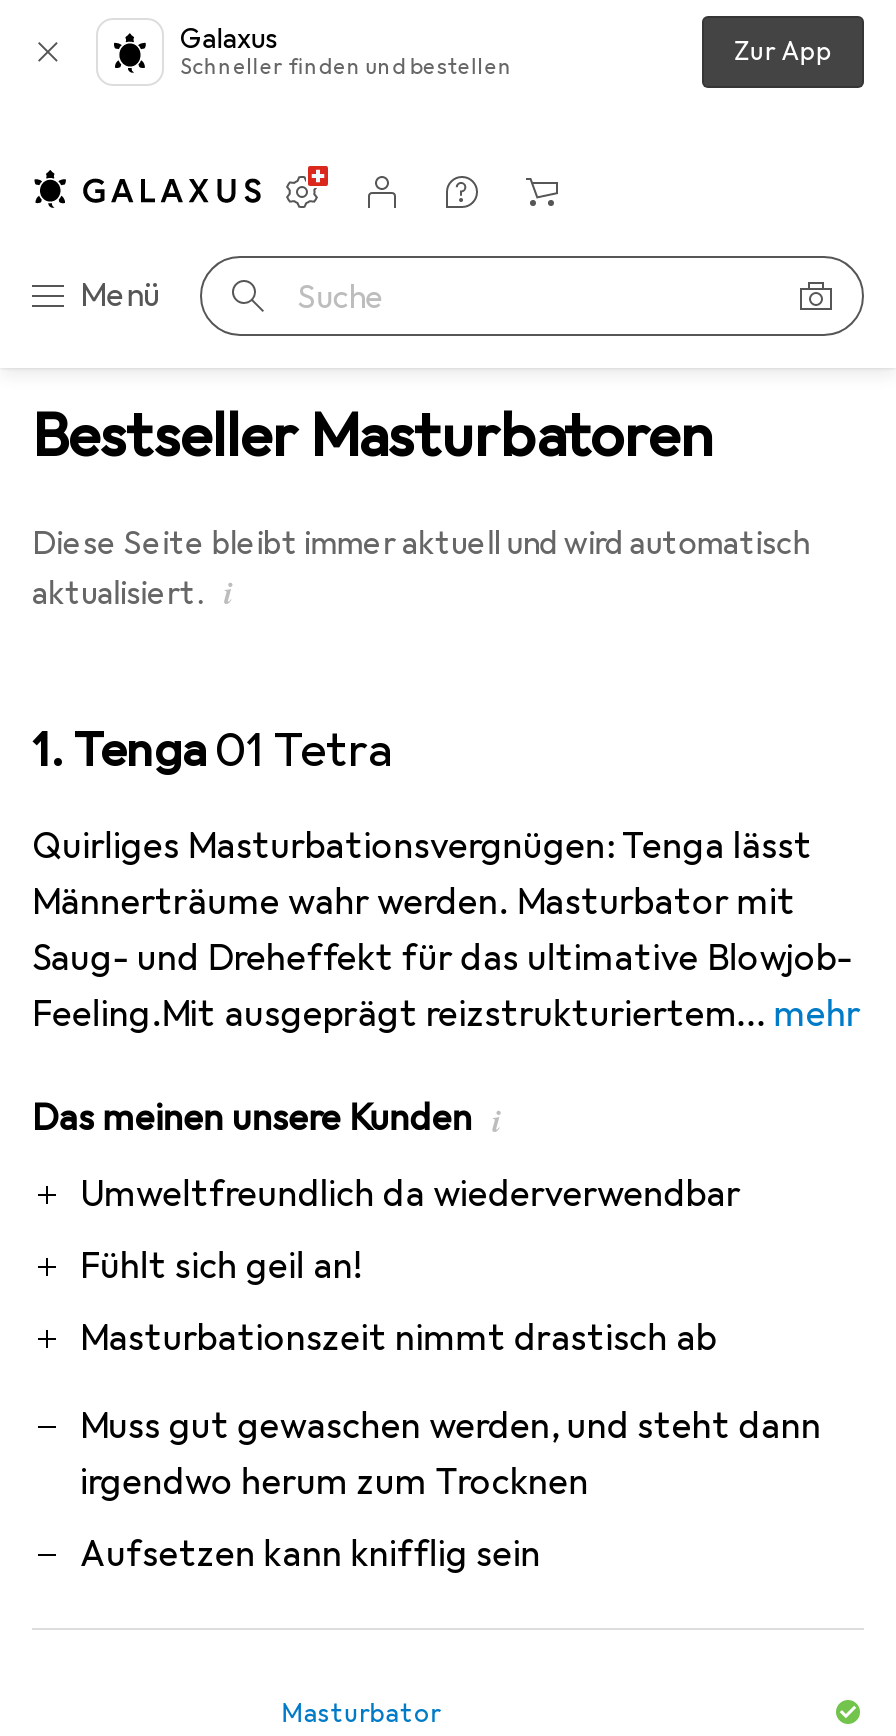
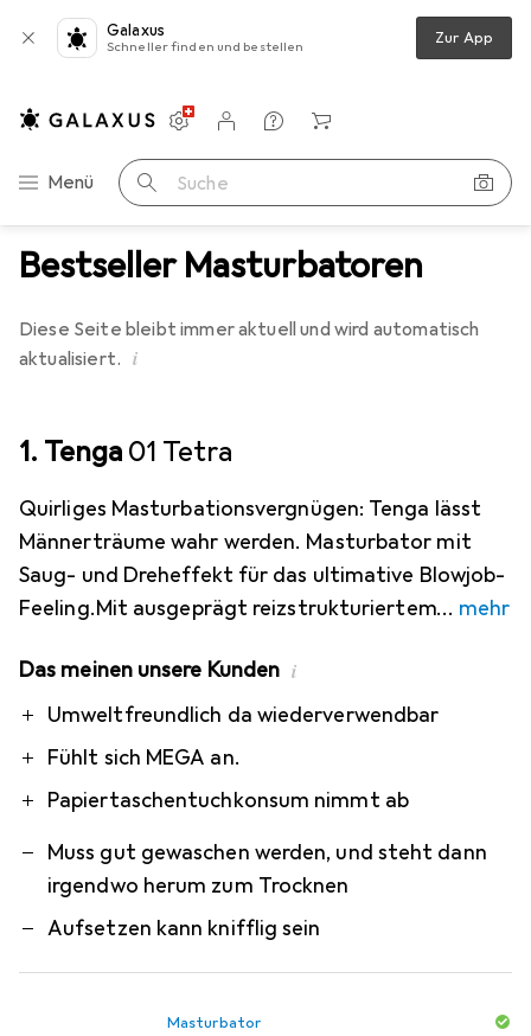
- Fühlt sich geil an!
+ Fühlt sich MEGA an.

- Masturbationszeit nimmt drastisch ab
+ Papiertaschentuchkonsum nimmt ab
